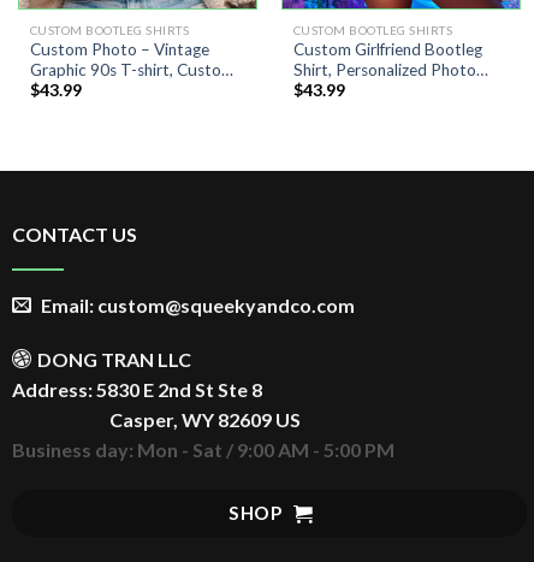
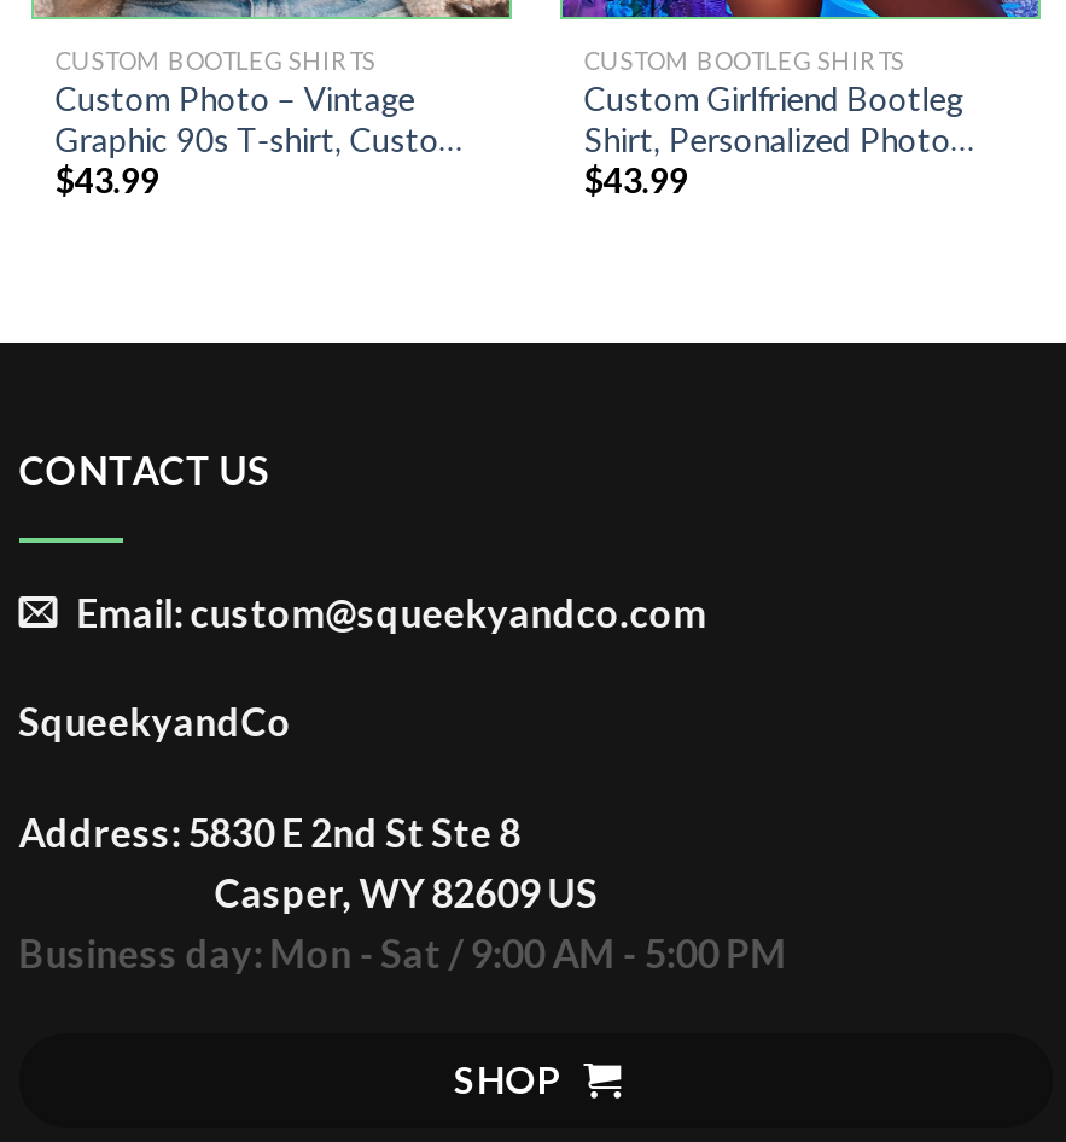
- DONG TRAN LLC
+ SqueekyandCo
